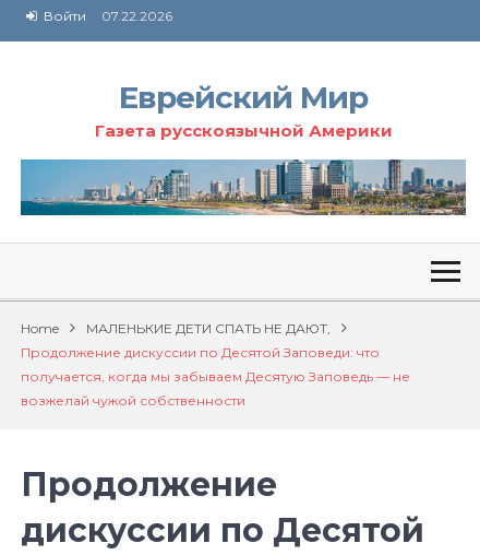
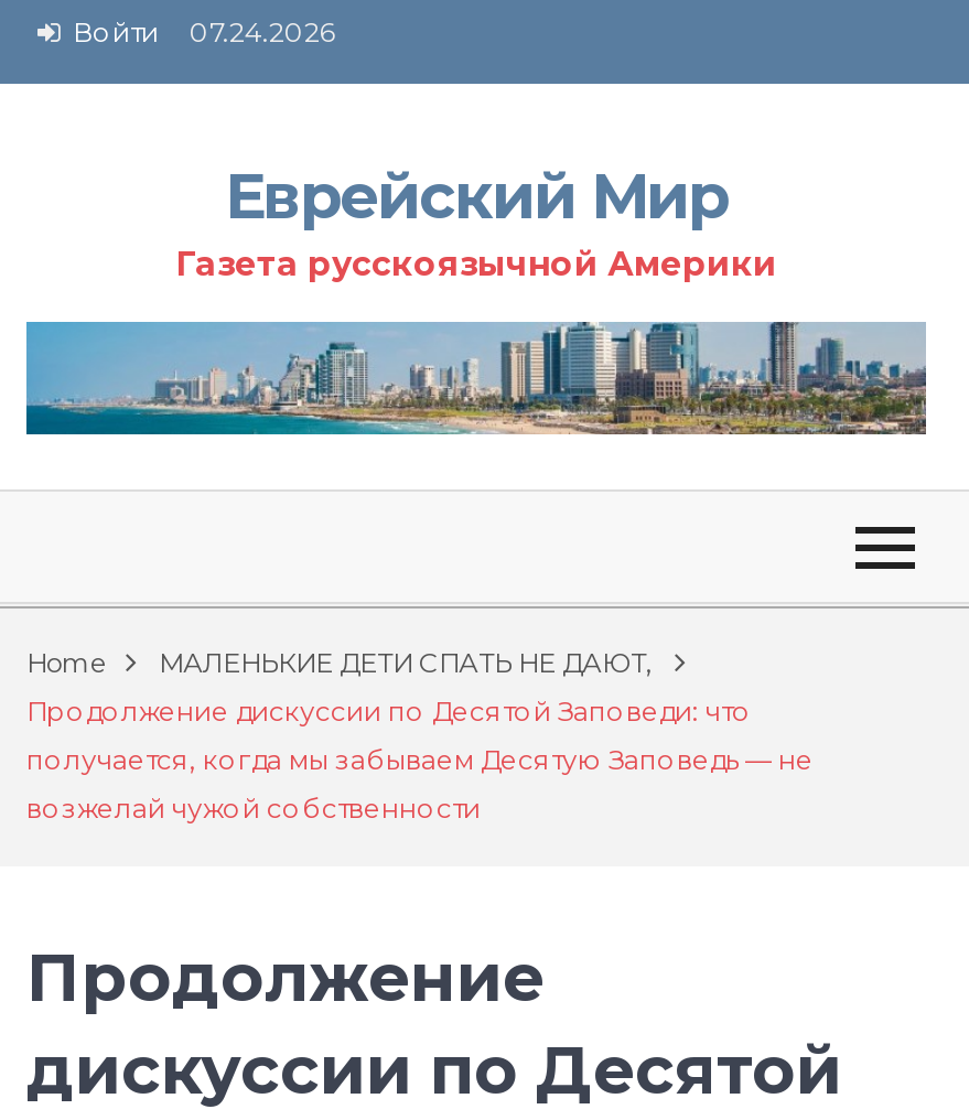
- Войти 07.22.2026
+ Войти 07.24.2026
